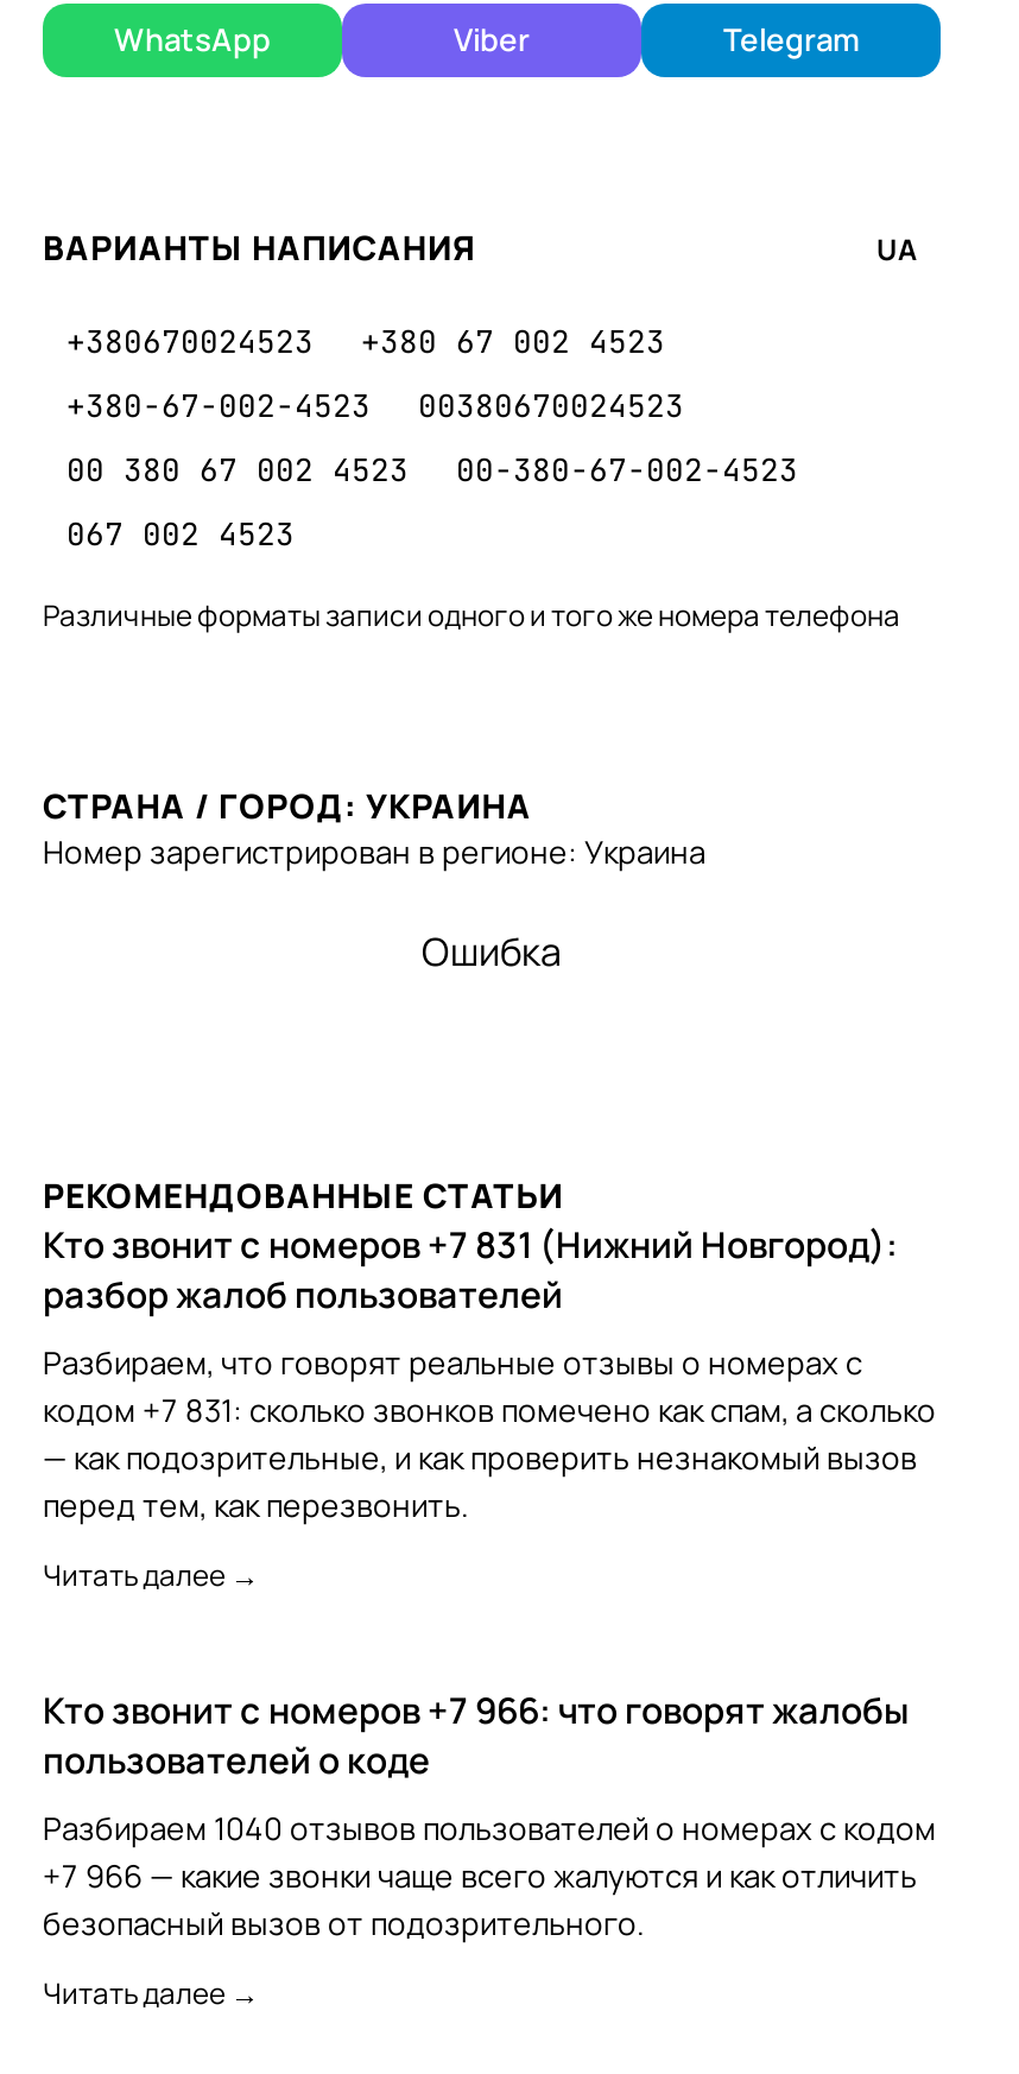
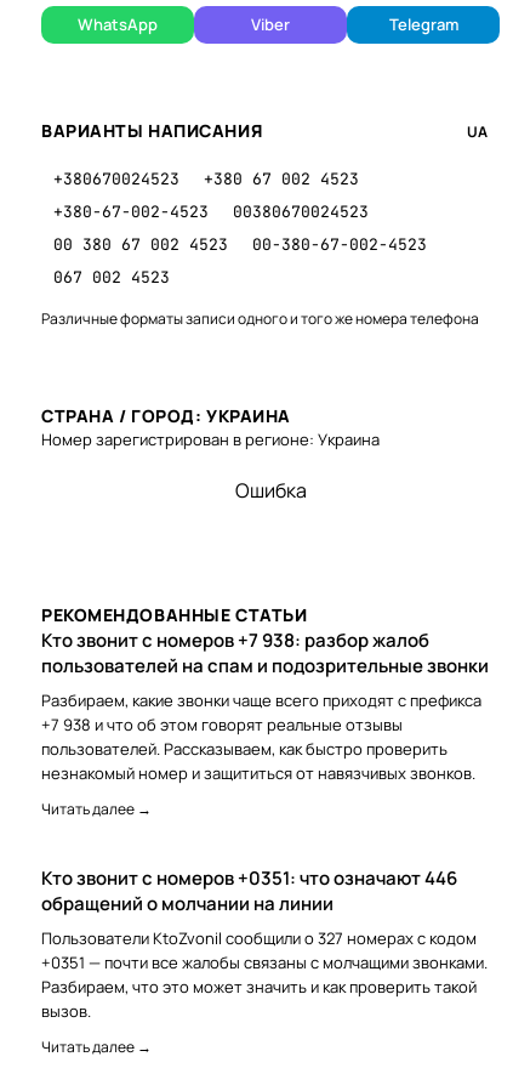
- Кто звонит с номеров +7 831 (Нижний Новгород):
- разбор жалоб пользователей
- Разбираем, что говорят реальные отзывы о номерах с
- кодом +7 831: сколько звонков помечено как спам, а сколько
- — как подозрительные, и как проверить незнакомый вызов
- перед тем, как перезвонить.
+ Кто звонит с номеров +7 938: разбор жалоб
+ пользователей на спам и подозрительные звонки
+ Разбираем, какие звонки чаще всего приходят с префикса
+ +7 938 и что об этом говорят реальные отзывы
+ пользователей. Рассказываем, как быстро проверить
+ незнакомый номер и защититься от навязчивых звонков.

- Кто звонит с номеров +7 966: что говорят жалобы
- пользователей о коде
- Разбираем 1040 отзывов пользователей о номерах с кодом
- +7 966 — какие звонки чаще всего жалуются и как отличить
- безопасный вызов от подозрительного.
+ Кто звонит с номеров +0351: что означают 446
+ обращений о молчании на линии
+ Пользователи KtoZvonil сообщили о 327 номерах с кодом
+ +0351 — почти все жалобы связаны с молчащими звонками.
+ Разбираем, что это может значить и как проверить такой
+ вызов.
